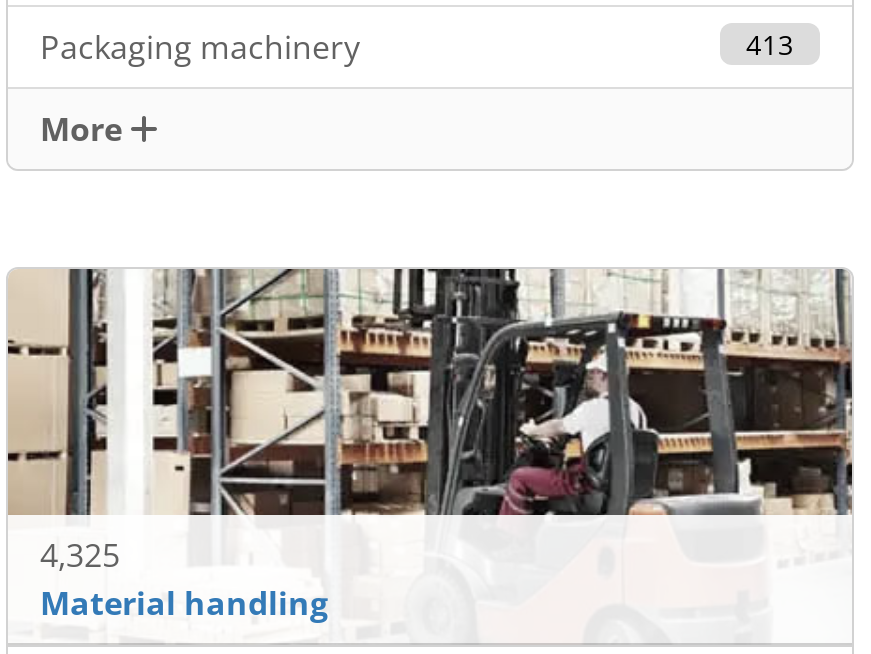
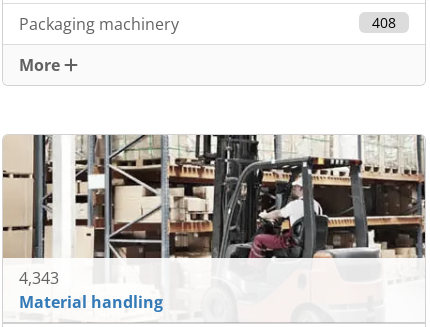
- 413
+ 408

- 4,325
+ 4,343
